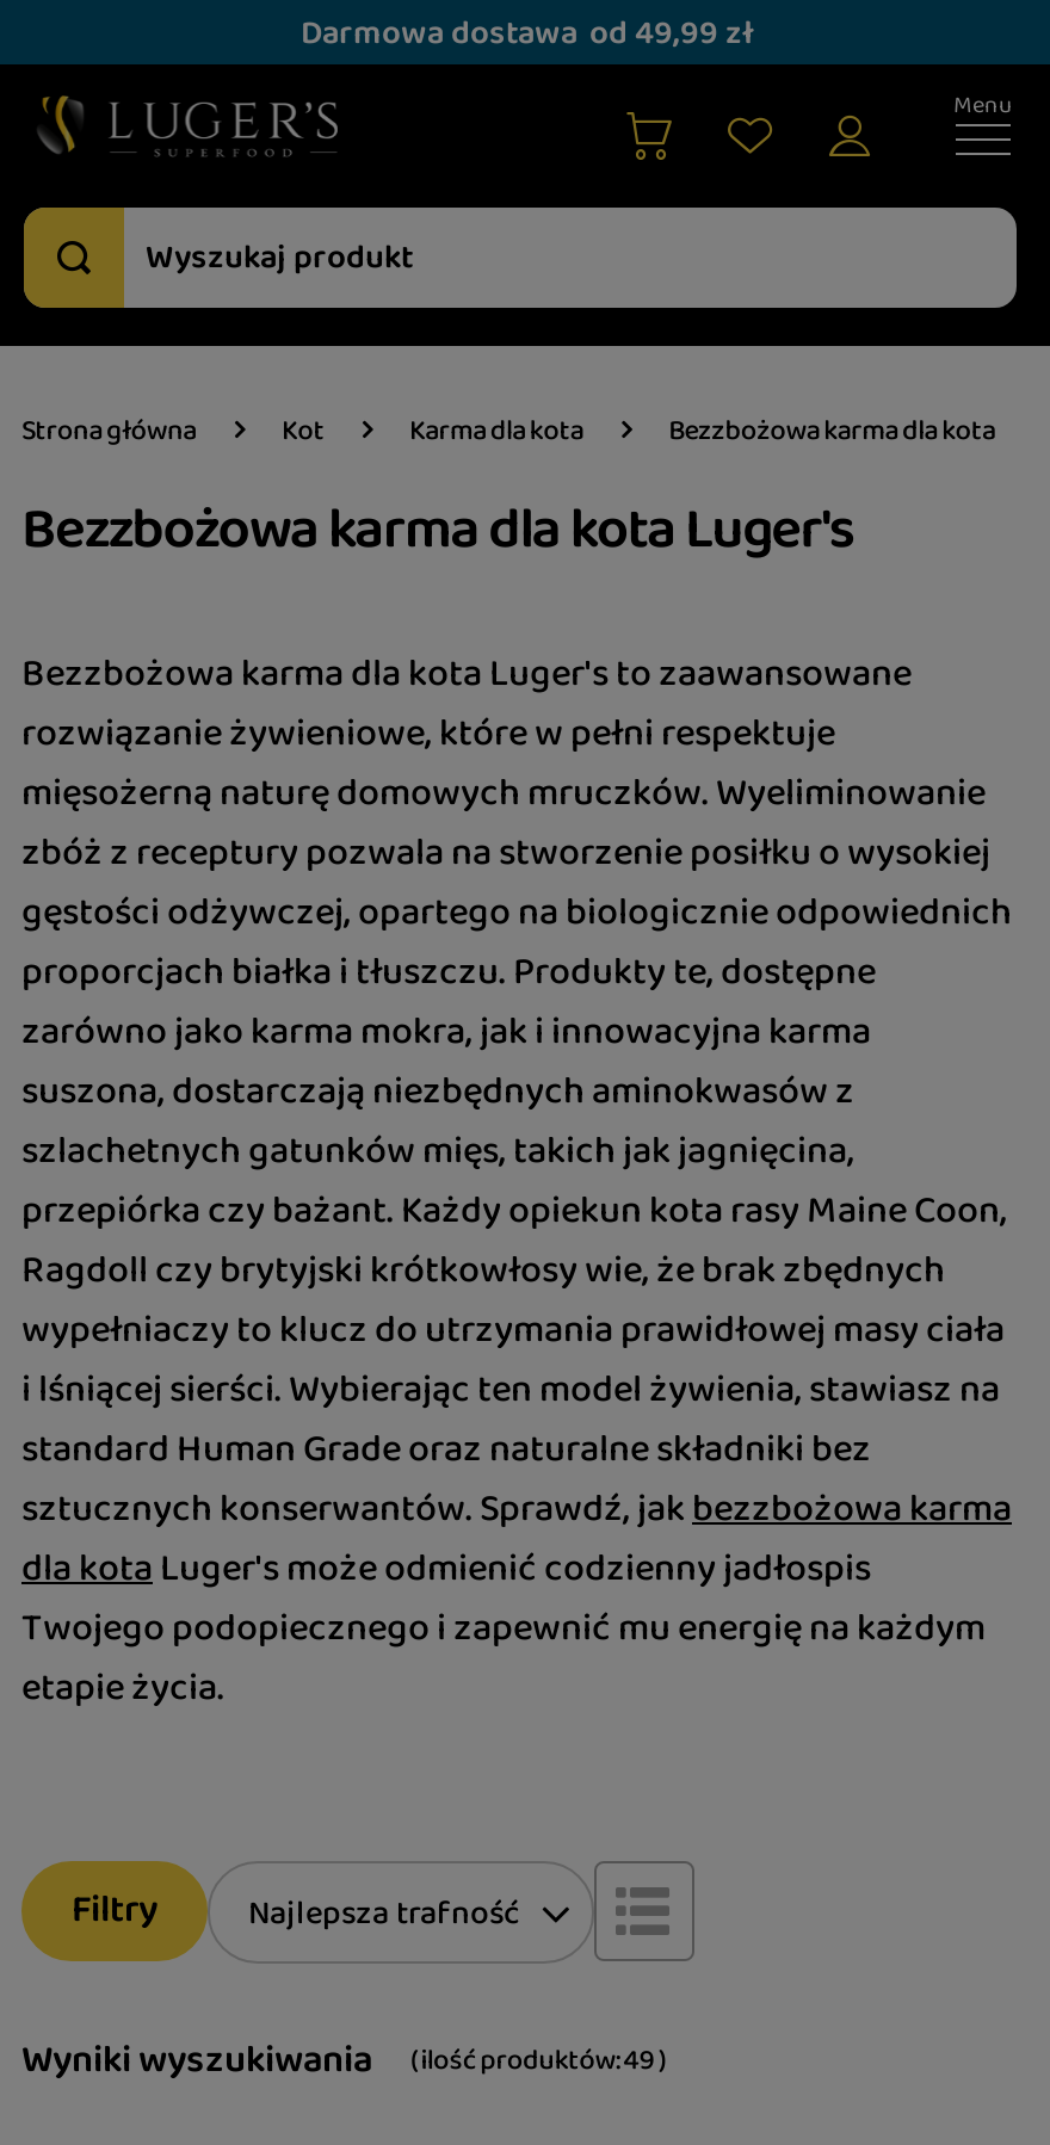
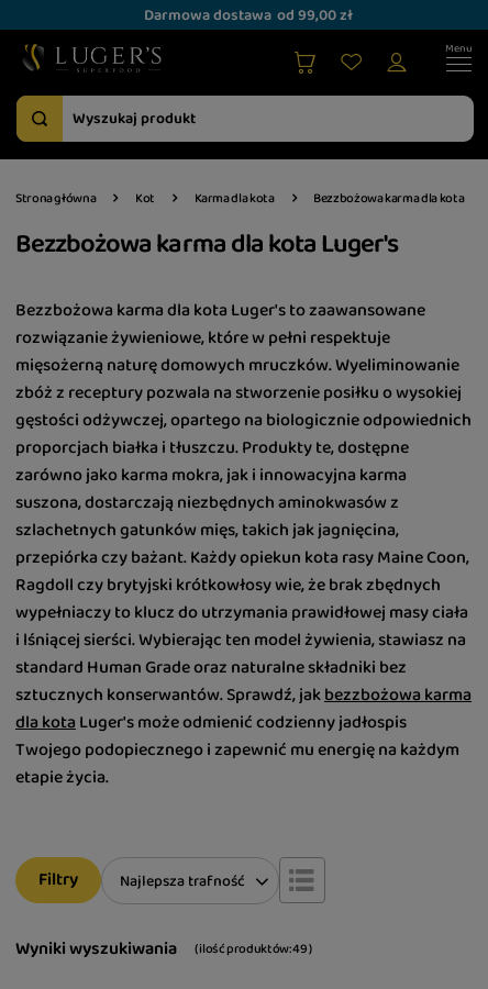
- Darmowa dostawa od 49,99 zł
+ Darmowa dostawa od 99,00 zł
